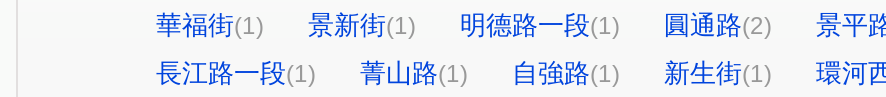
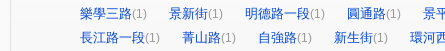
- 華福街(1)
+ 樂學三路(1)

- 圓通路(2)
+ 圓通路(1)
